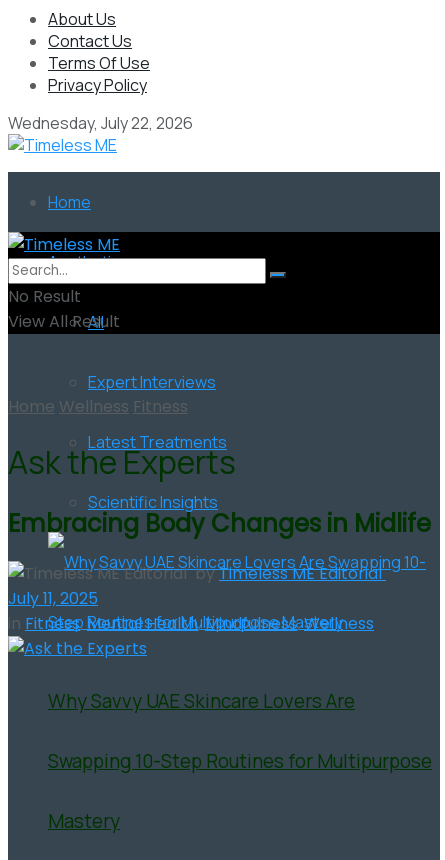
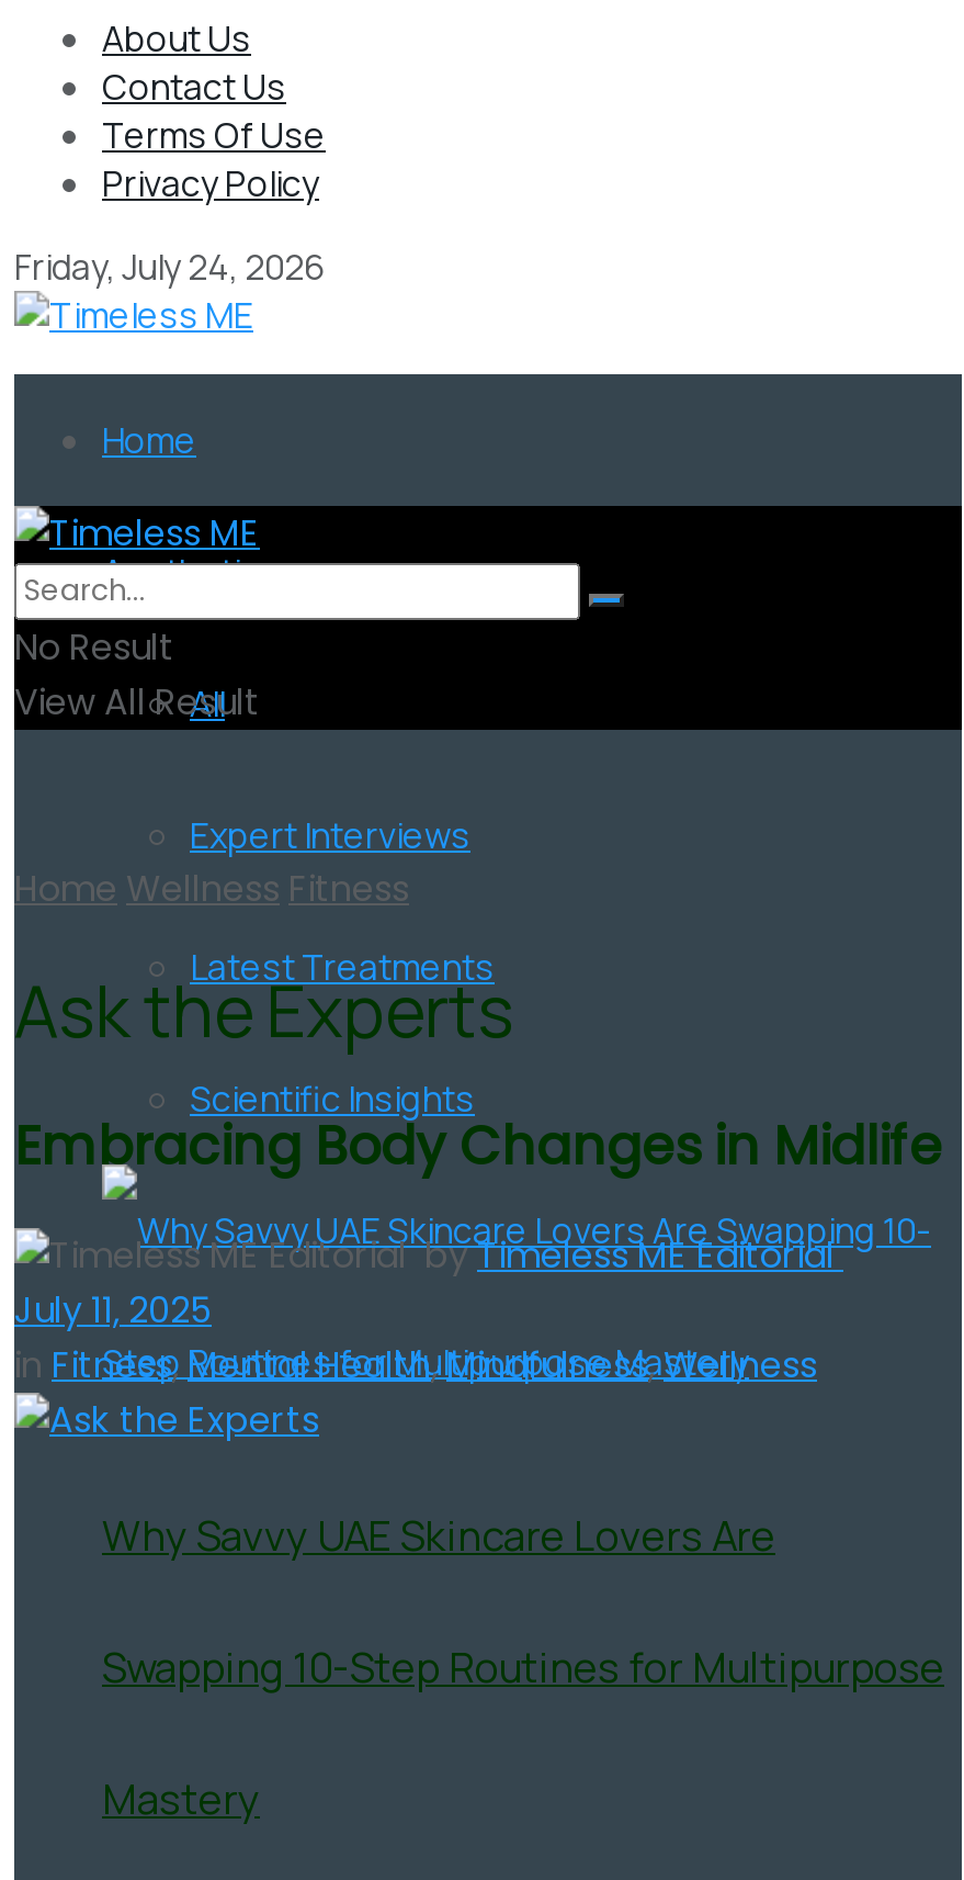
- Wednesday, July 22, 2026
+ Friday, July 24, 2026
